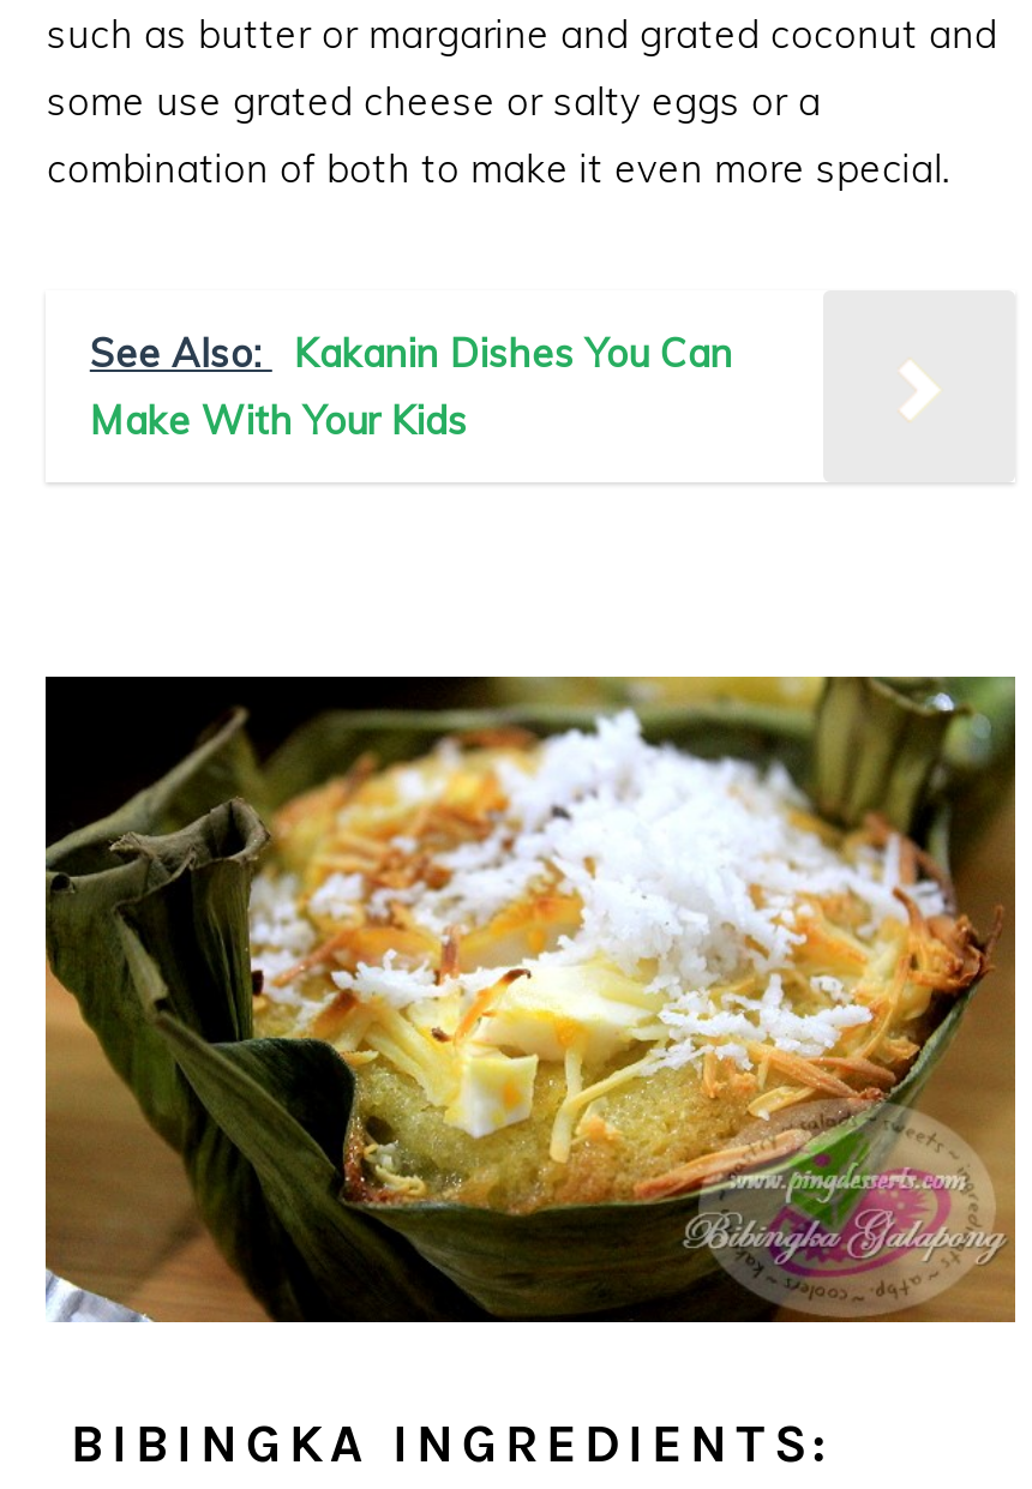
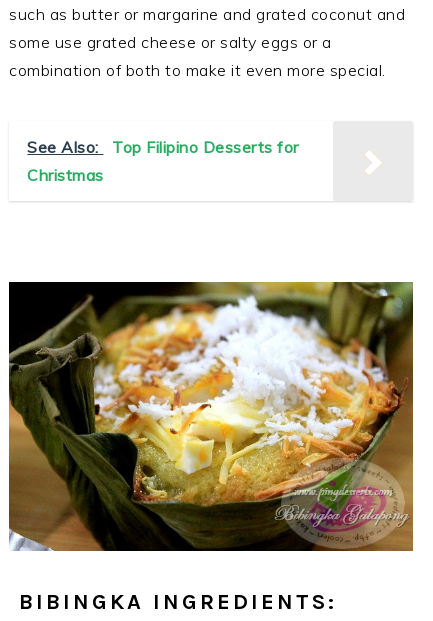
- See Also: Kakanin Dishes You Can
- Make With Your Kids
+ See Also: Top Filipino Desserts for
+ Christmas
